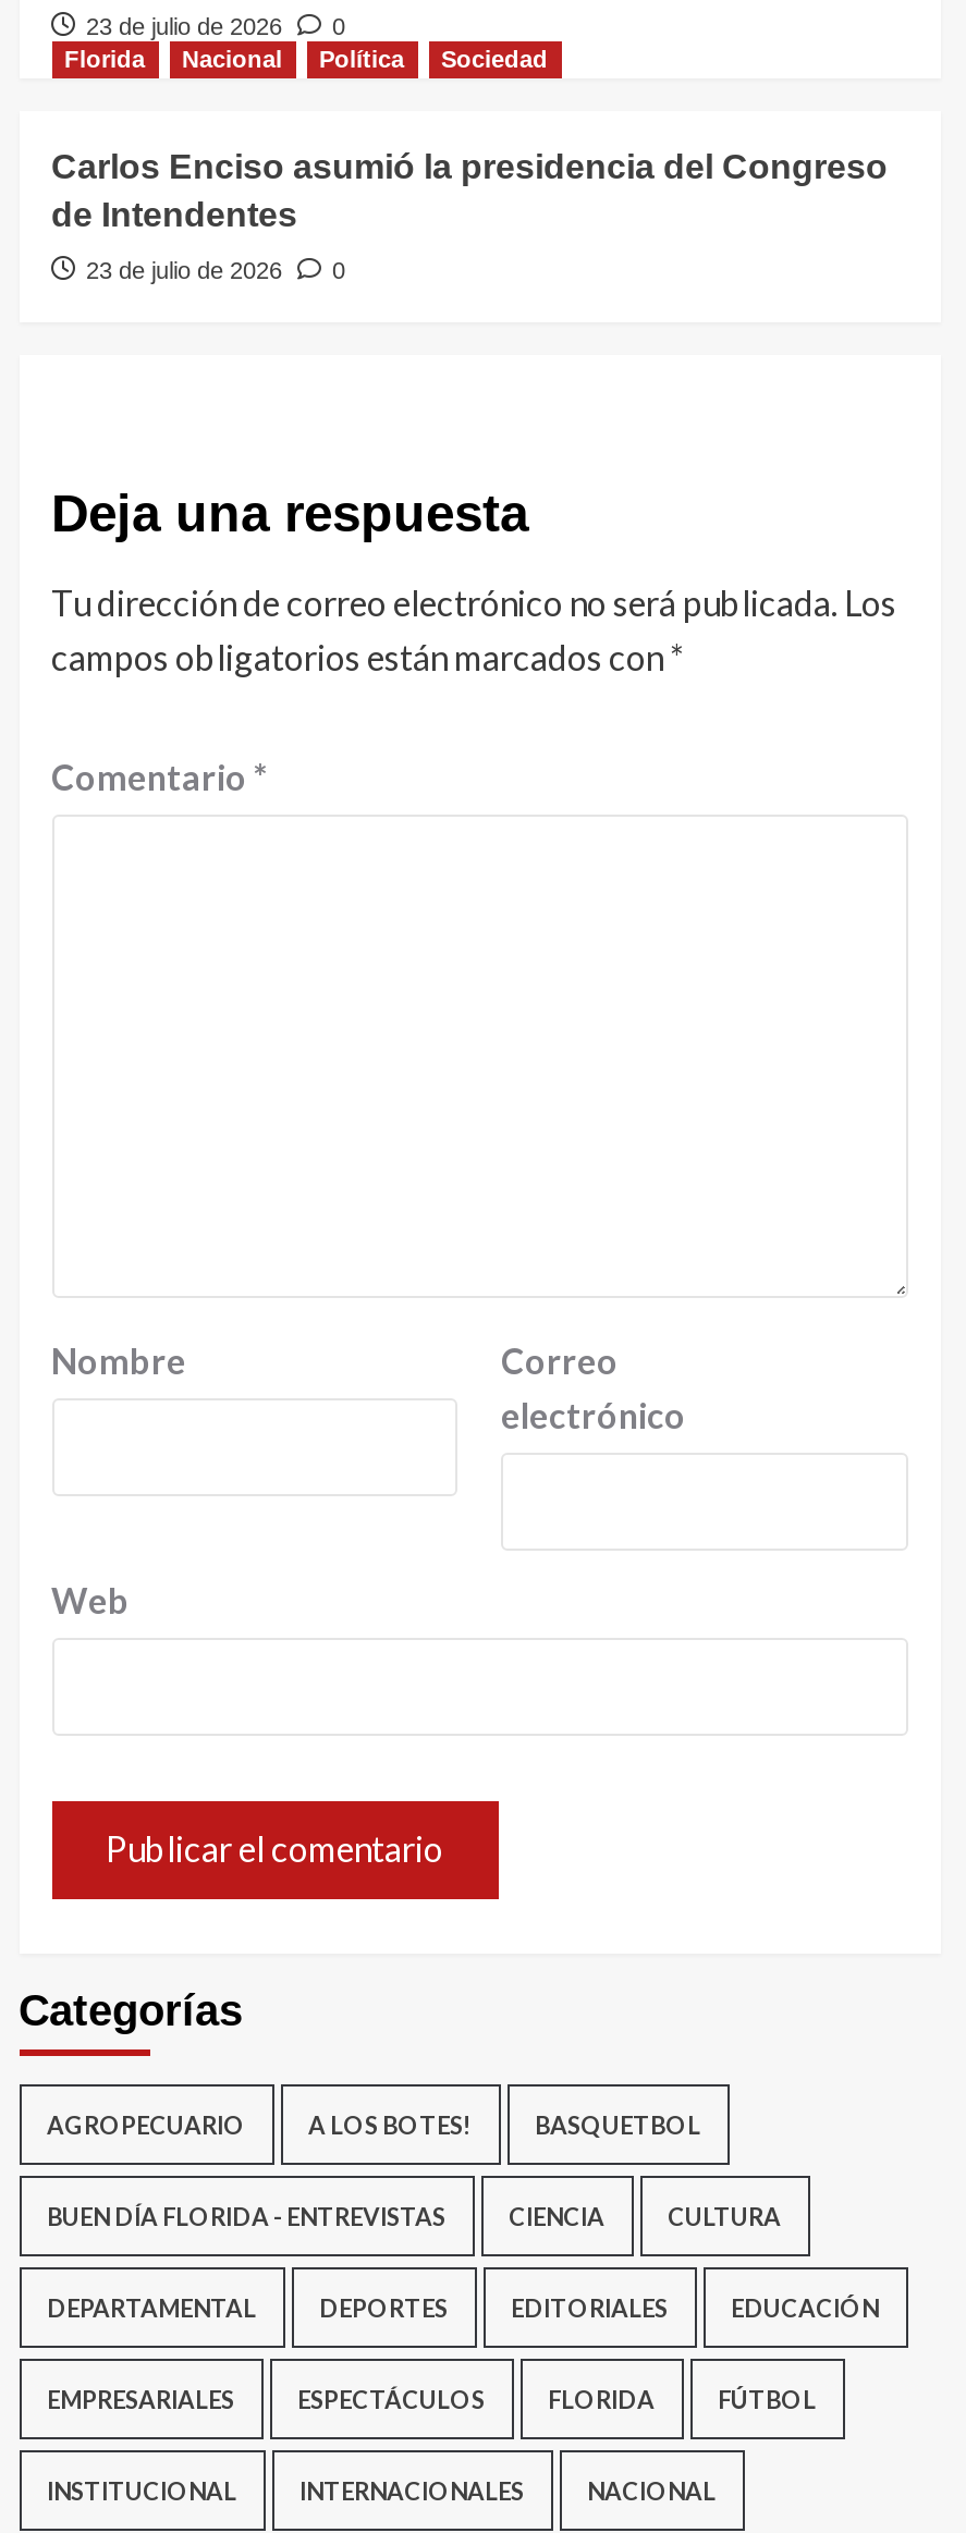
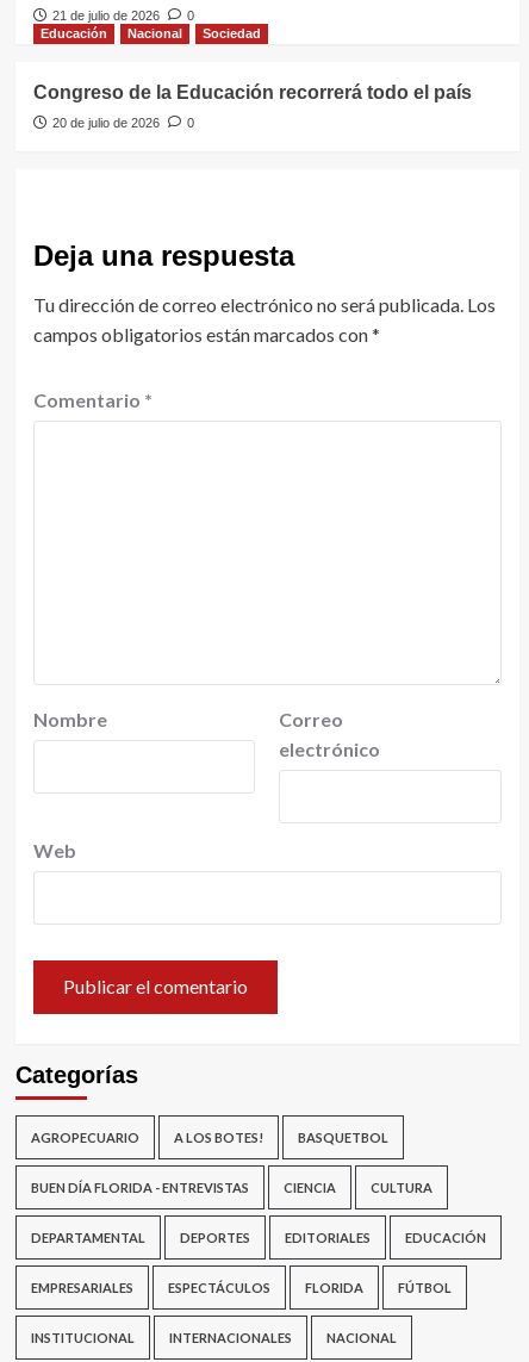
- 23 de julio de 2026 0
+ 21 de julio de 2026 0

- Florida
+ Educación

- Política

- Carlos Enciso asumió la presidencia del Congreso
- de Intendentes
+ Congreso de la Educación recorrerá todo el país

- 23 de julio de 2026 0
+ 20 de julio de 2026 0
